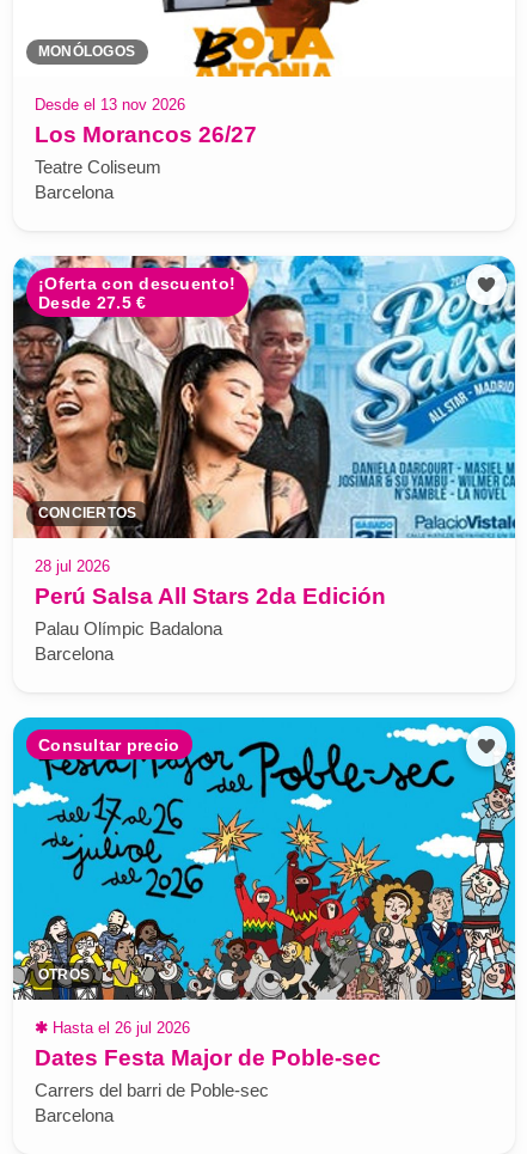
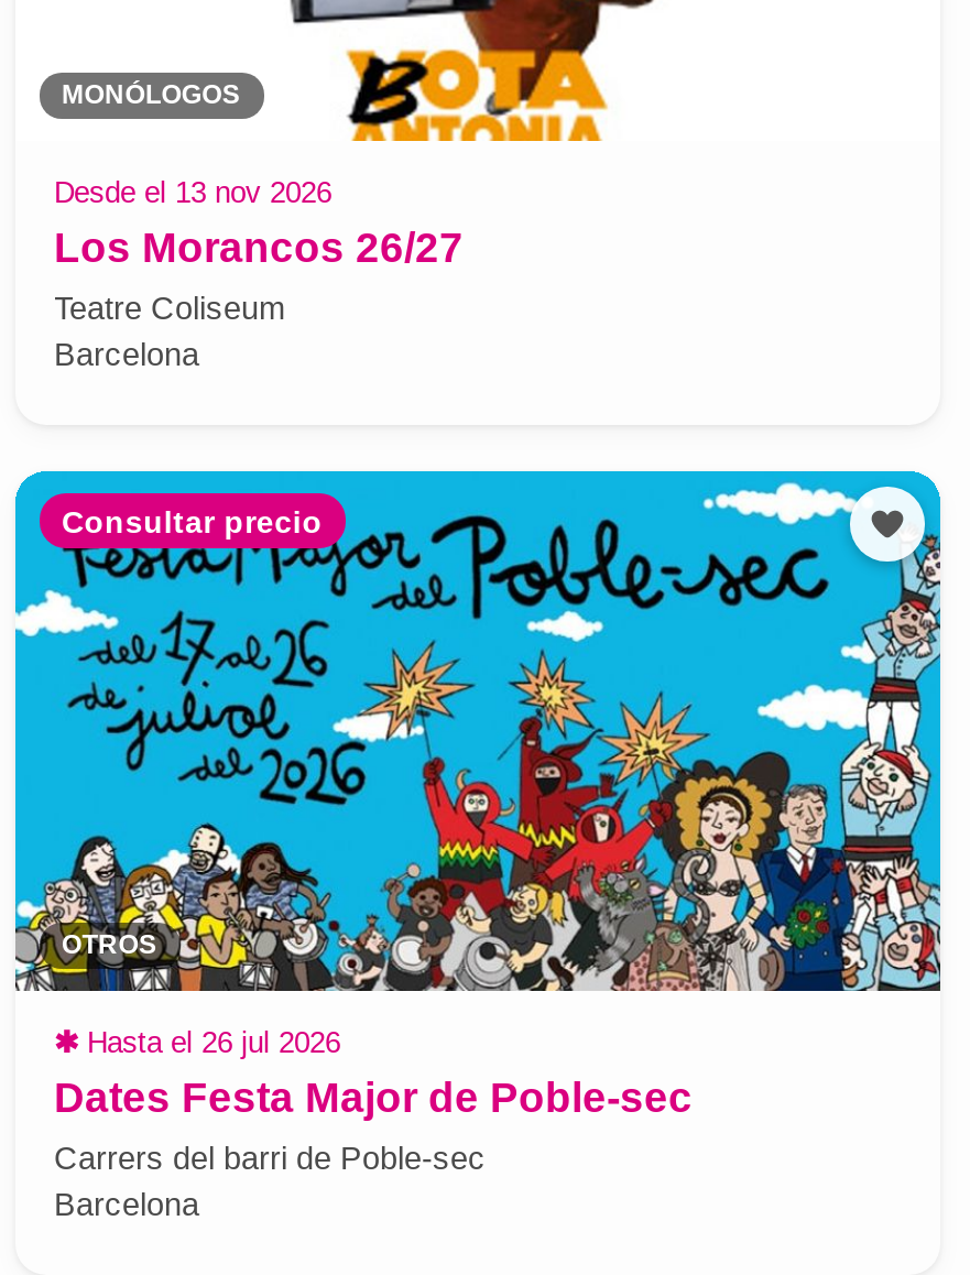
- [image]
- ¡Oferta con descuento!
- Desde 27.5 €

- CONCIERTOS
- 28 jul 2026
- Perú Salsa All Stars 2da Edición
- Palau Olímpic Badalona
- Barcelona
